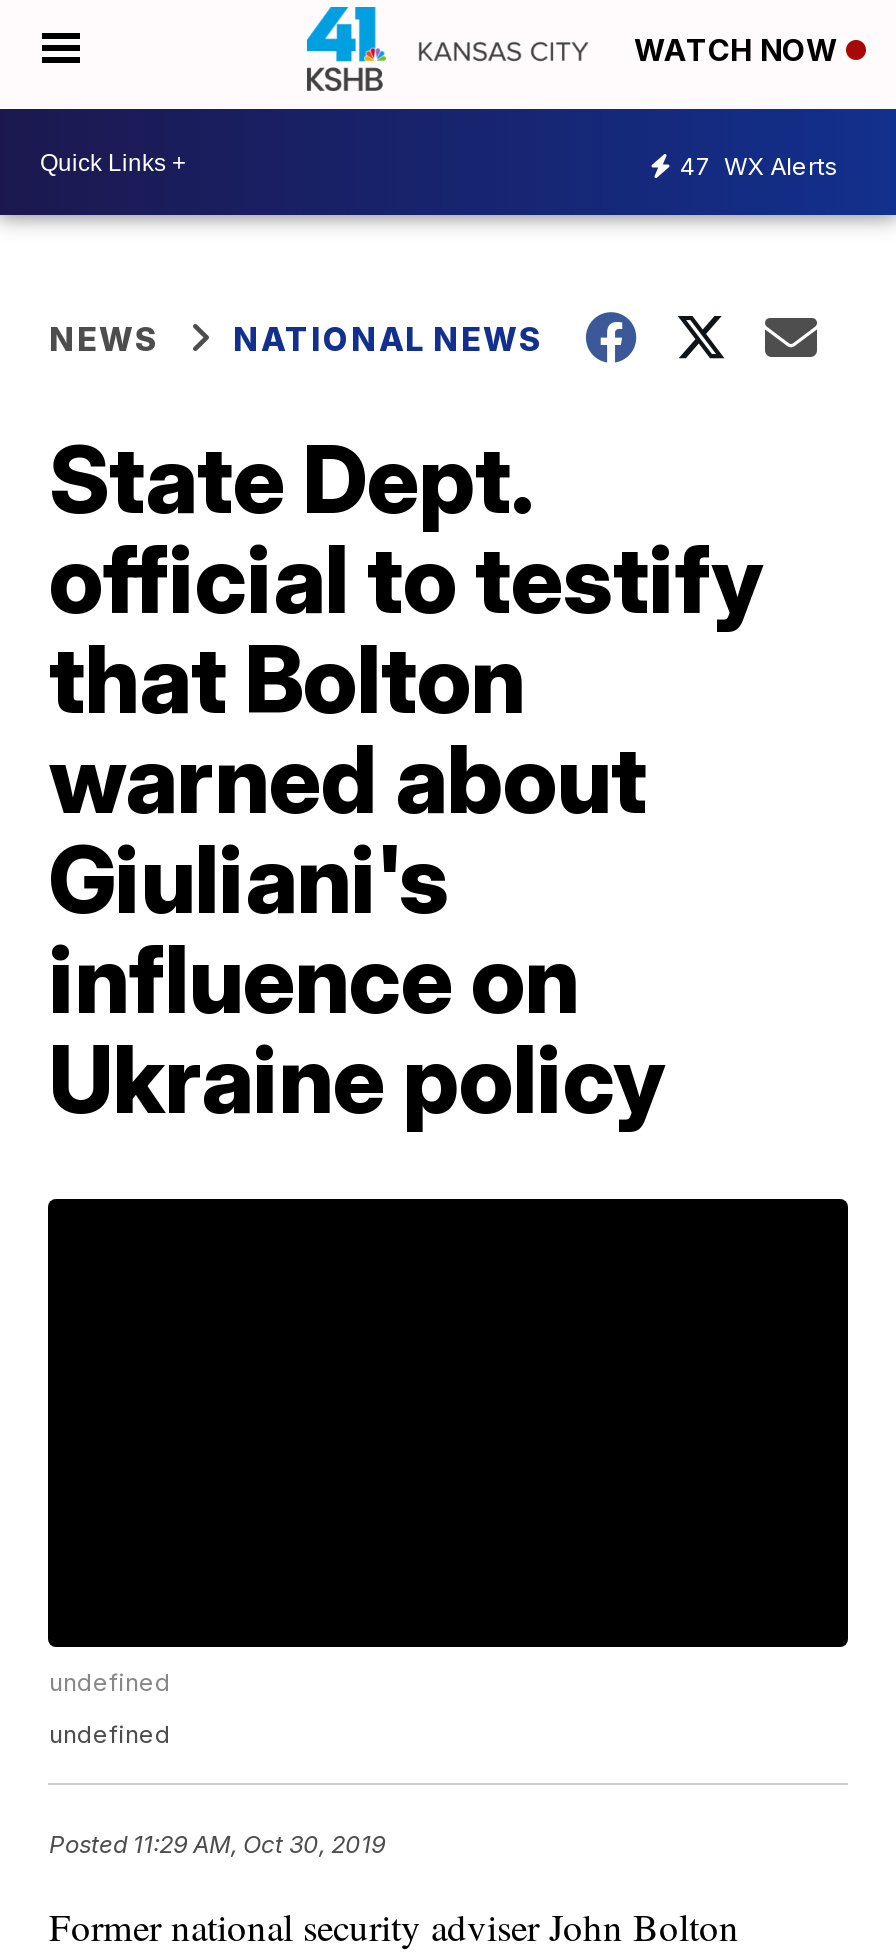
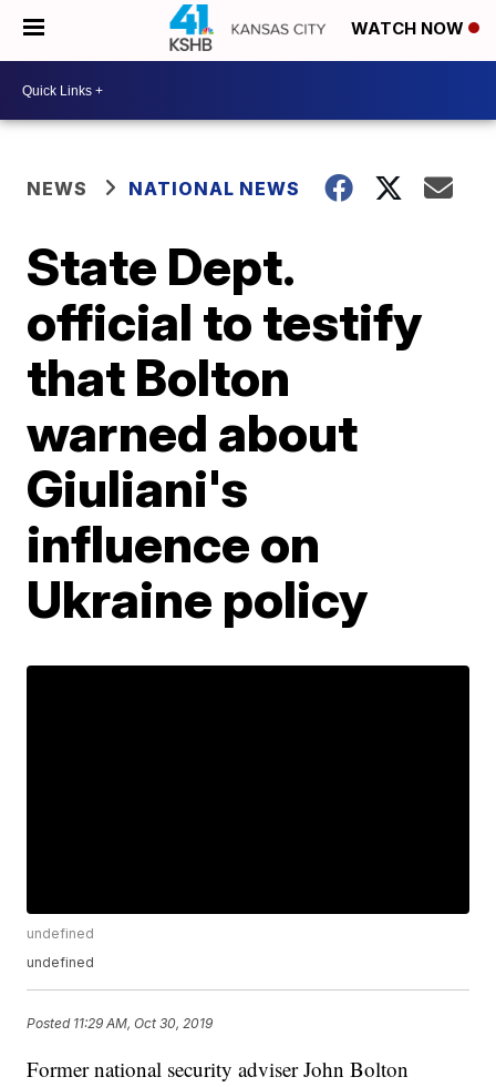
- 47 WX Alerts
